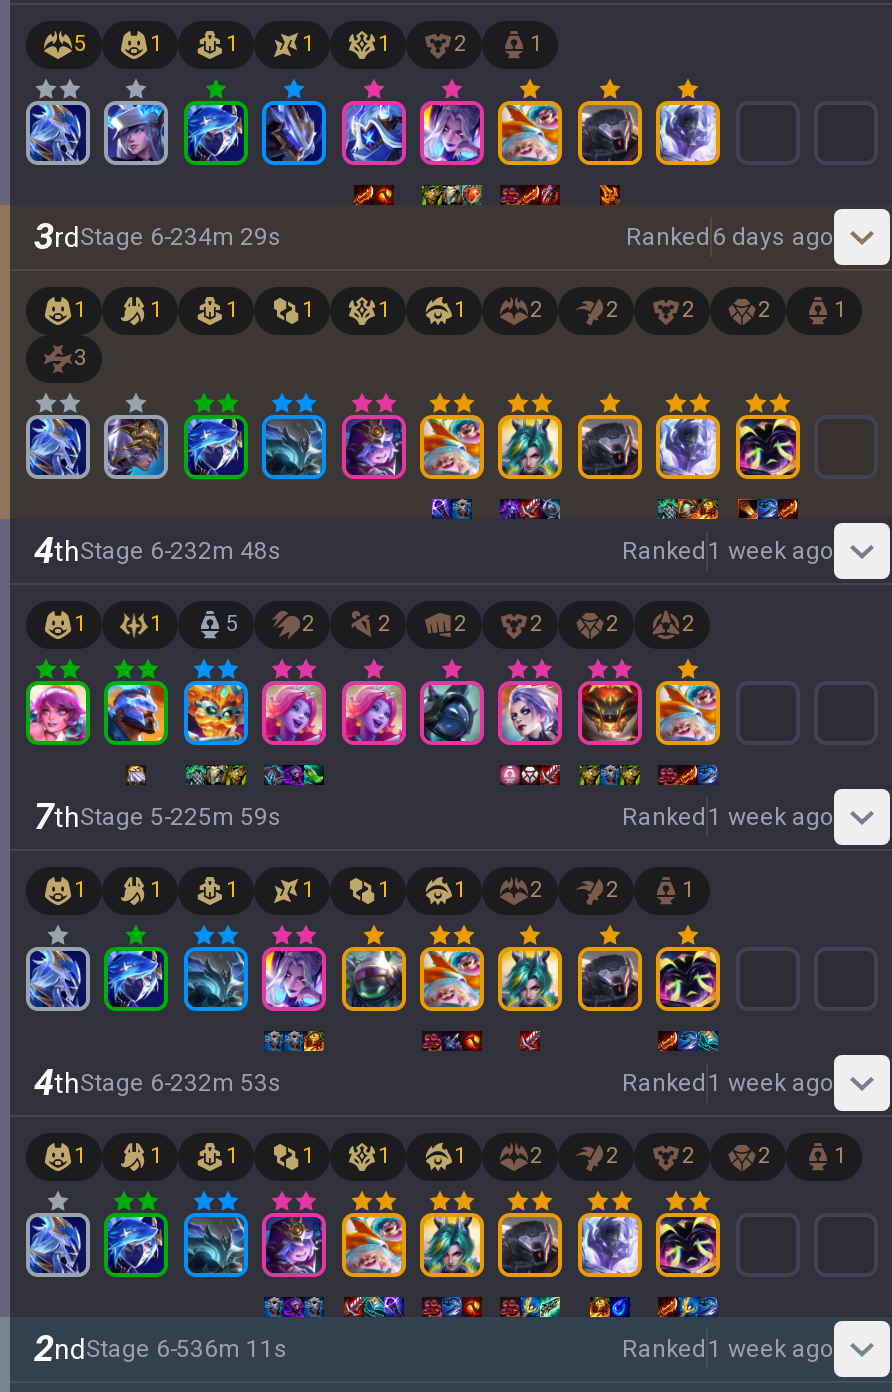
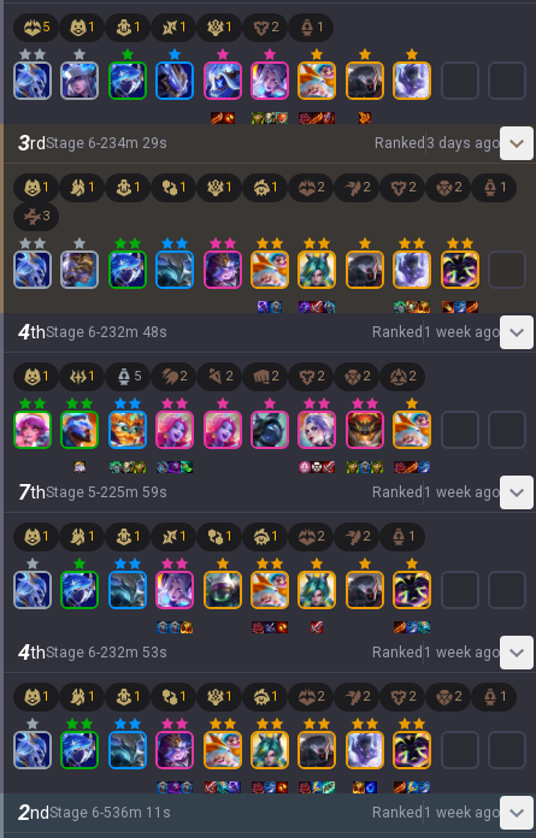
- Ranked 6 days ago
+ Ranked 3 days ago
